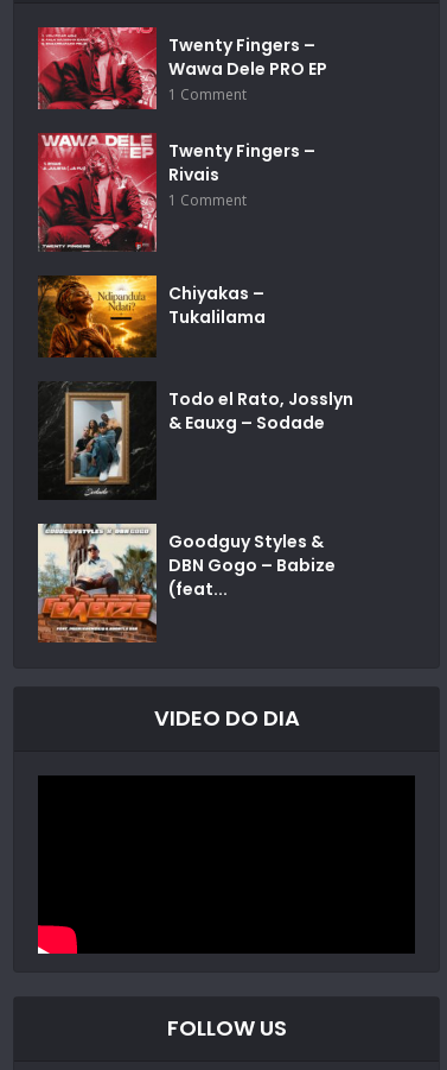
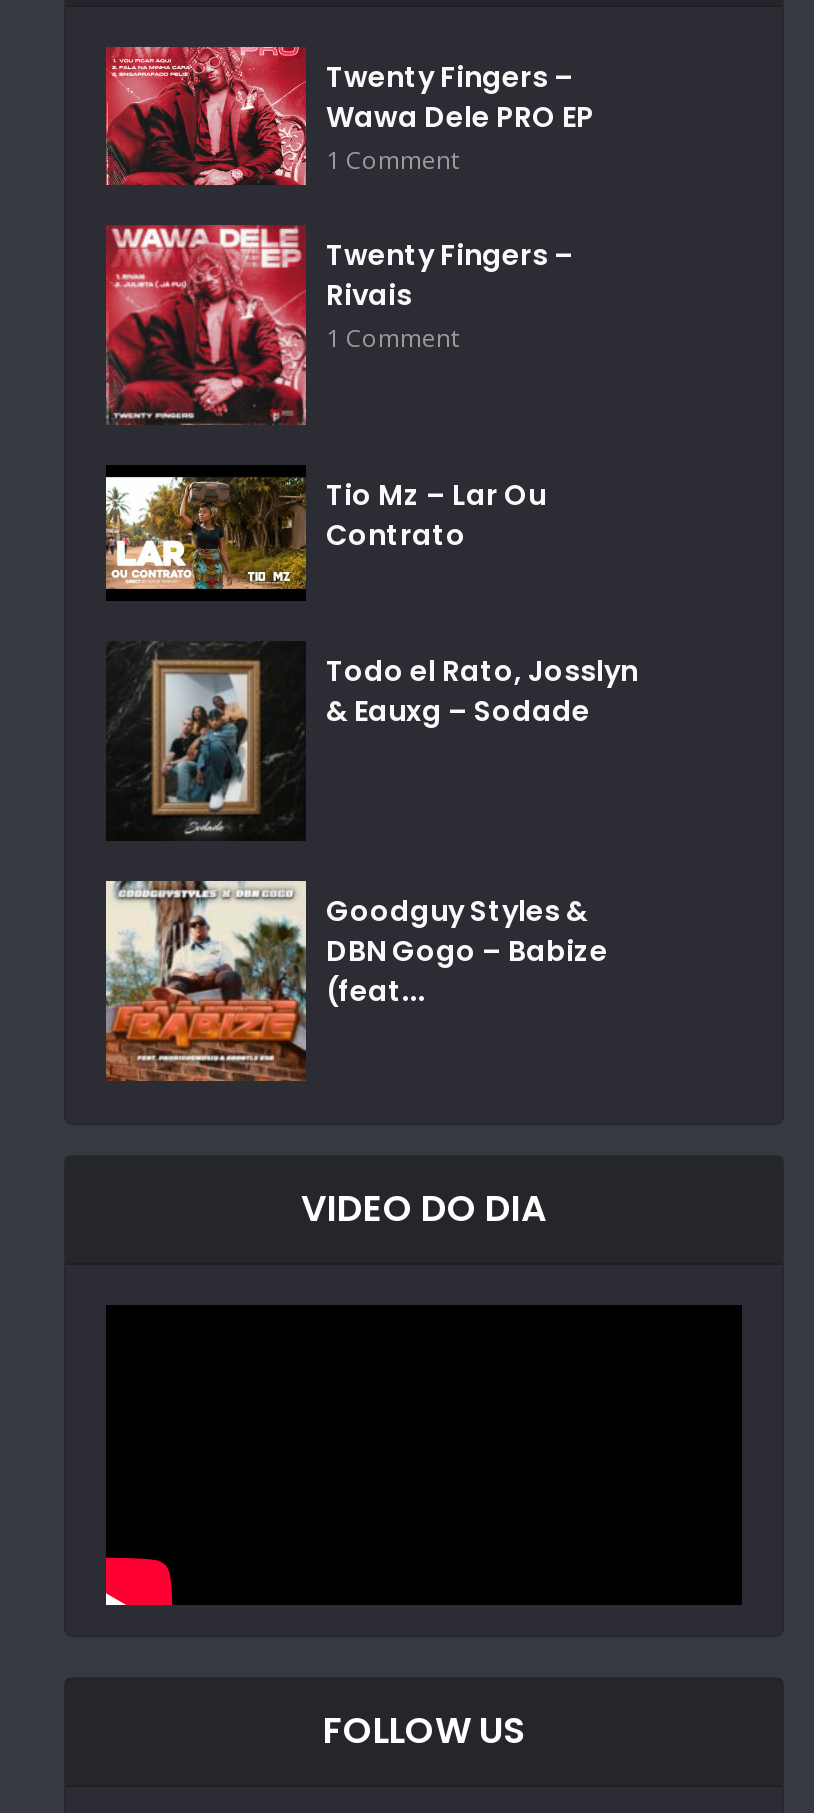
- [image]
- Chiyakas –
- Tukalilama
+ [image]
+ Tio Mz – Lar Ou
+ Contrato
